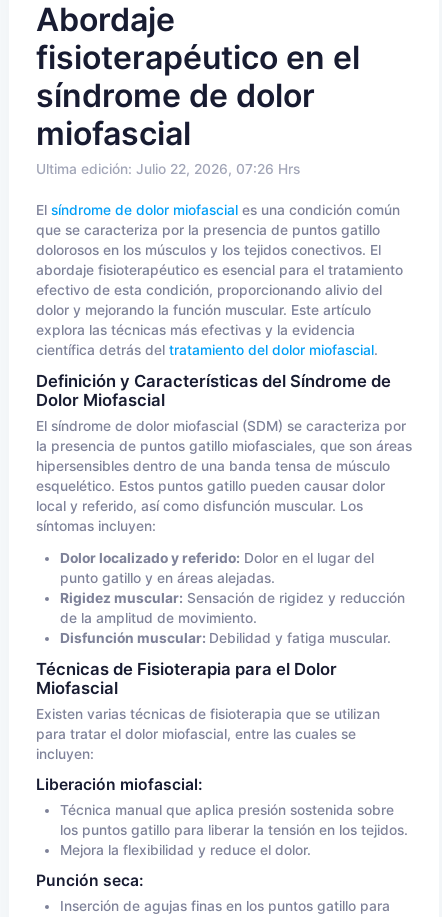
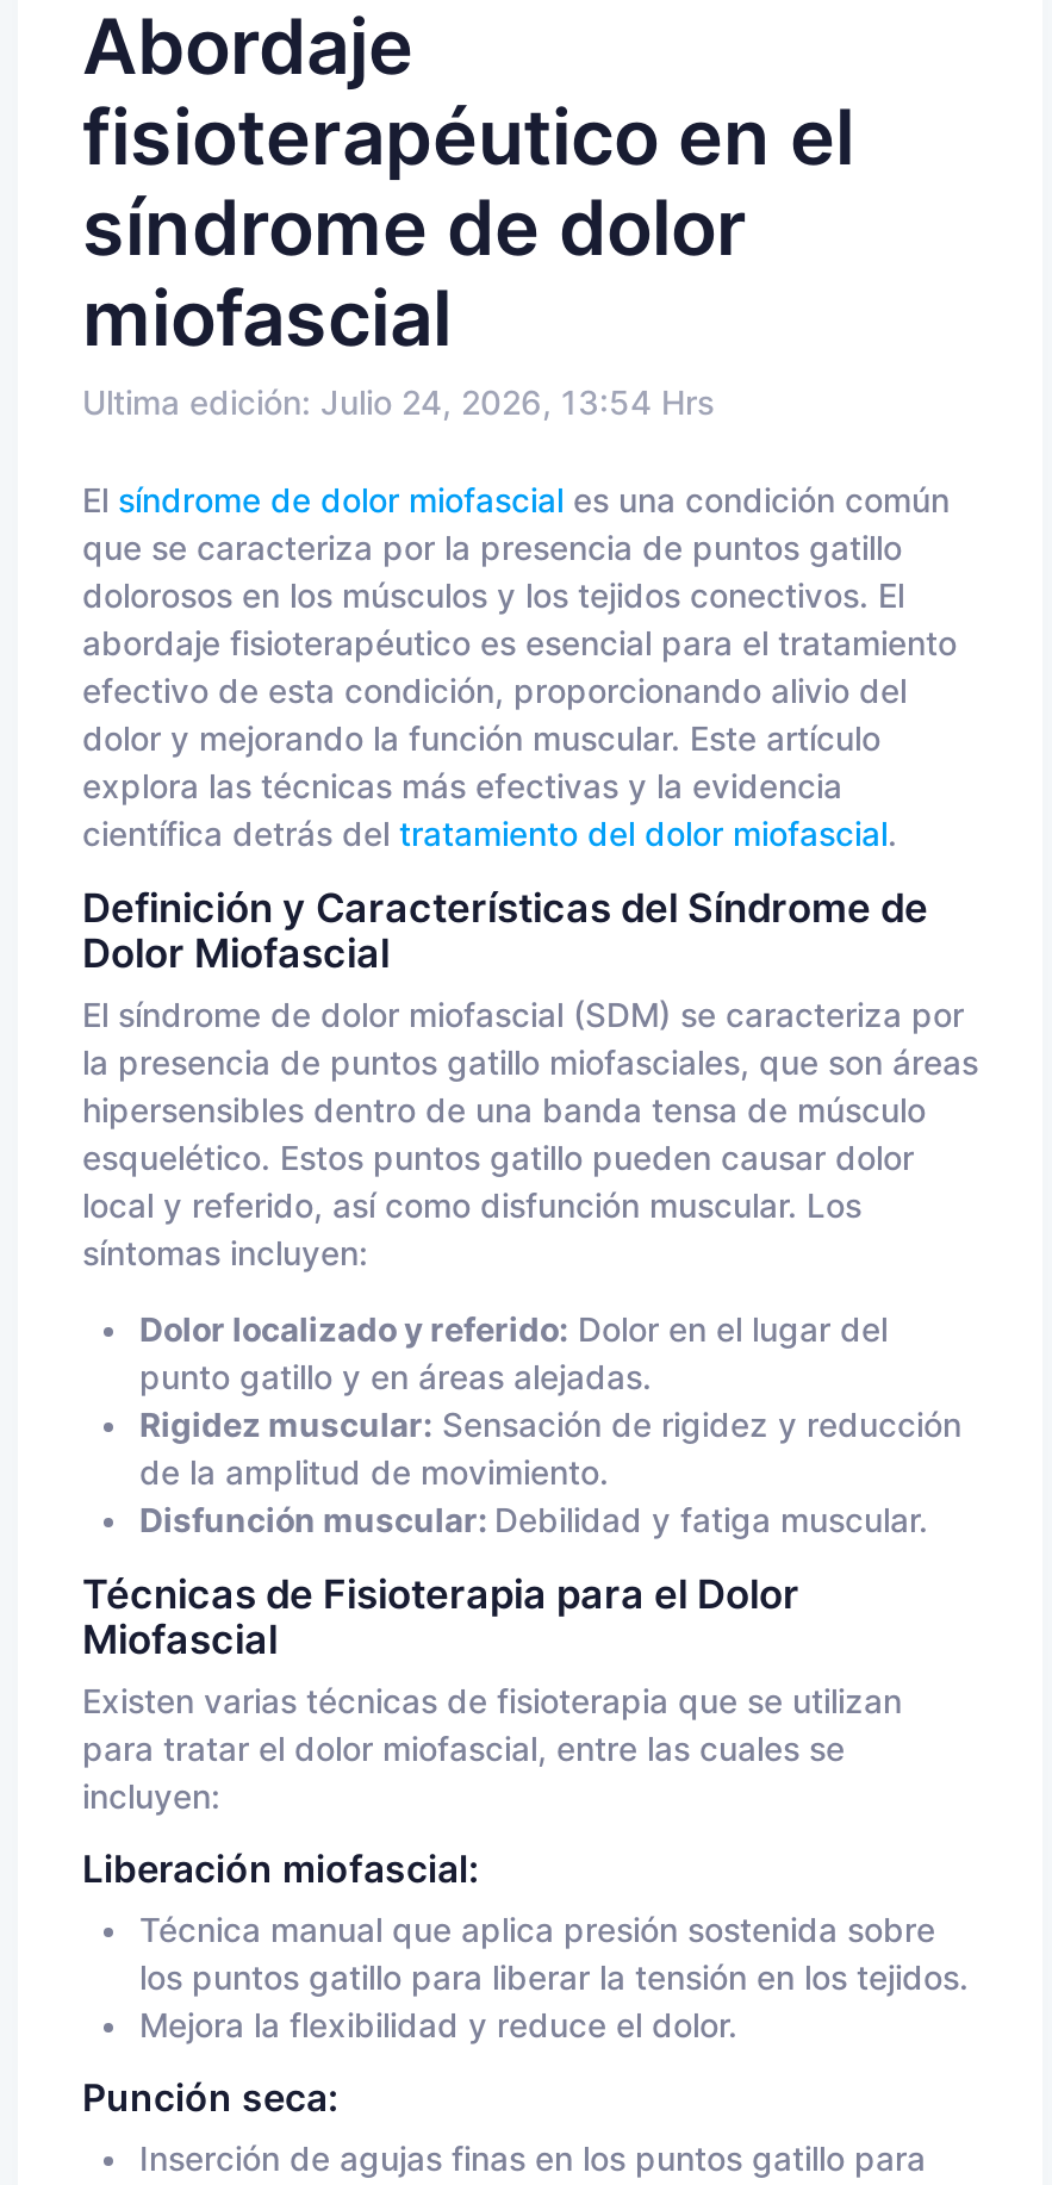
- Ultima edición: Julio 22, 2026, 07:26 Hrs
+ Ultima edición: Julio 24, 2026, 13:54 Hrs
